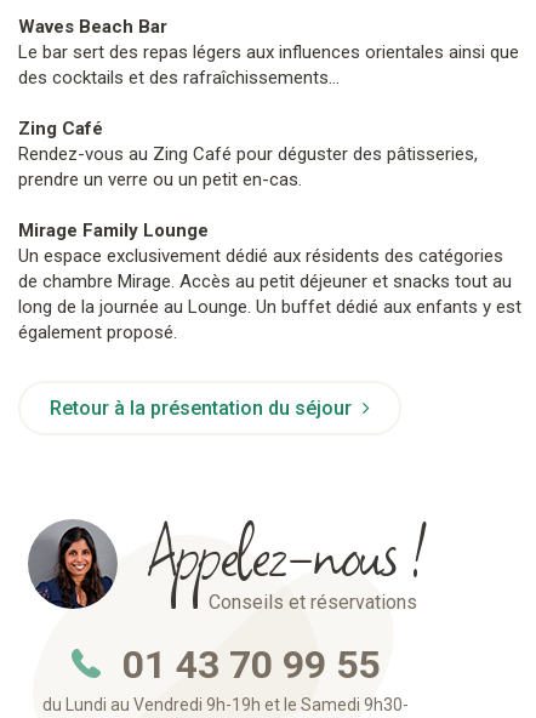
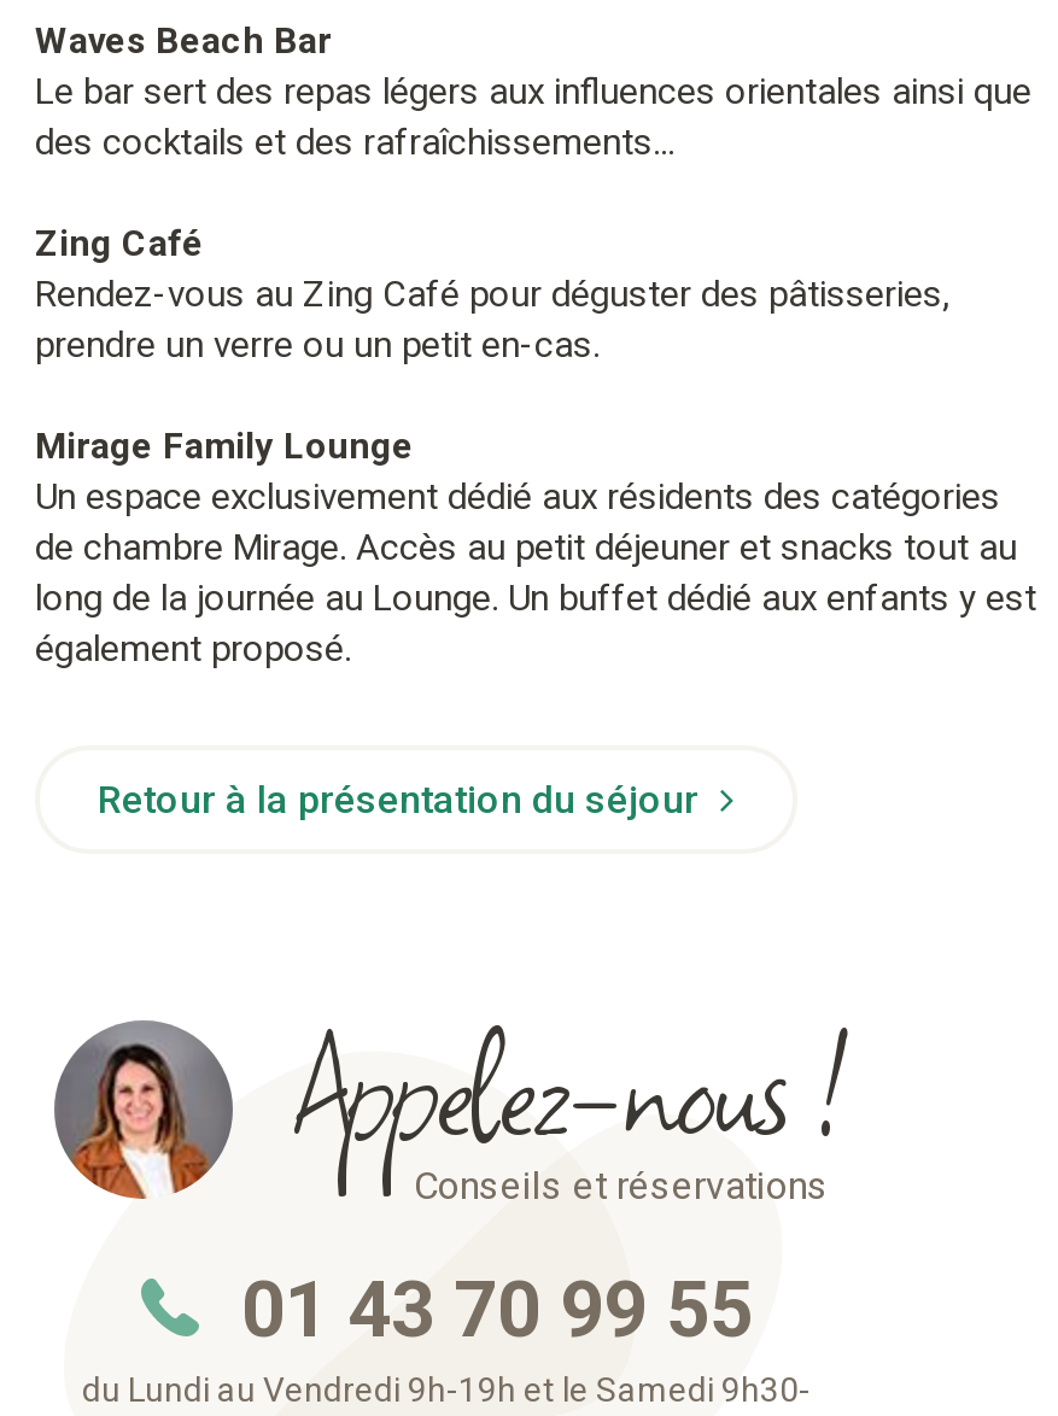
- [image]
+ [image]
